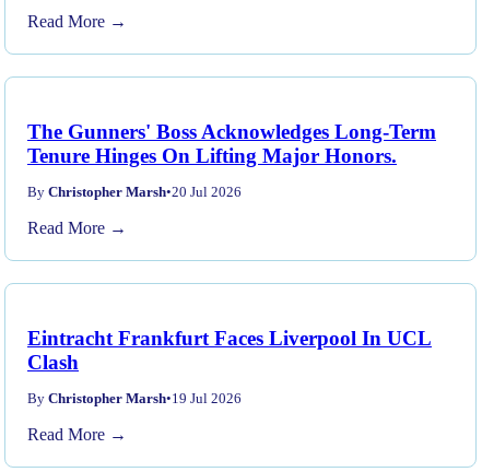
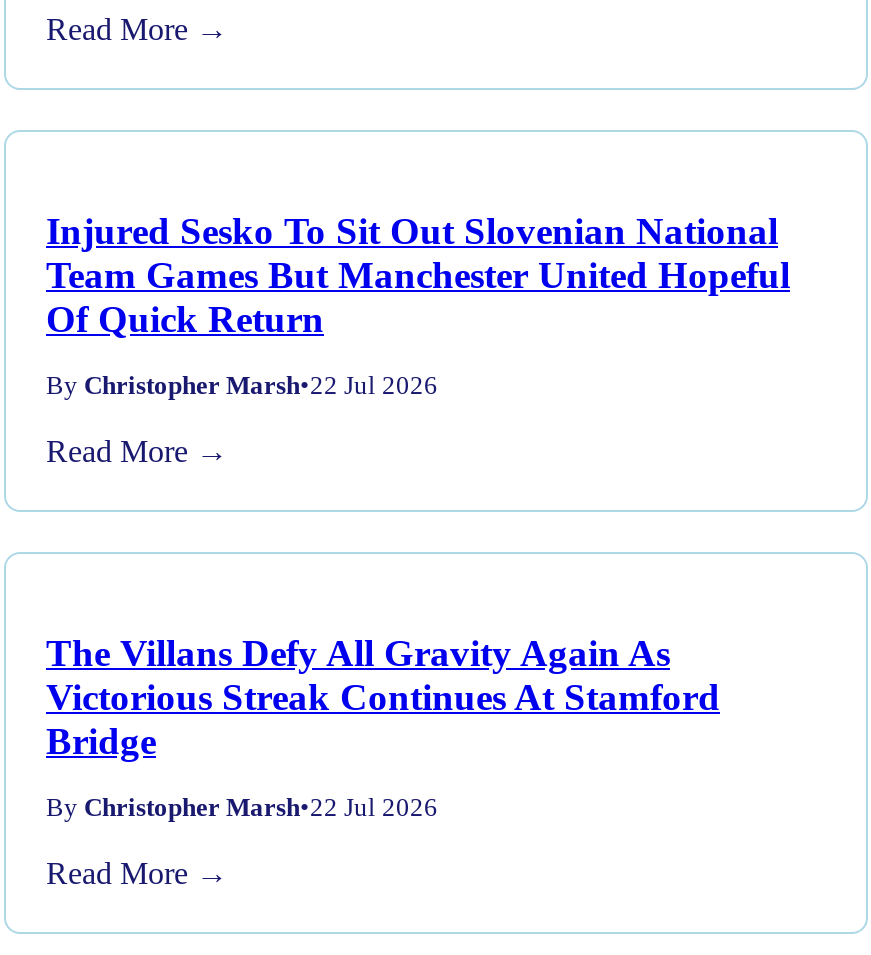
- The Gunners' Boss Acknowledges Long-Term
- Tenure Hinges On Lifting Major Honors.
+ Injured Sesko To Sit Out Slovenian National
+ Team Games But Manchester United Hopeful
+ Of Quick Return

- By Christopher Marsh•20 Jul 2026
+ By Christopher Marsh•22 Jul 2026

- Eintracht Frankfurt Faces Liverpool In UCL
- Clash
+ The Villans Defy All Gravity Again As
+ Victorious Streak Continues At Stamford
+ Bridge

- By Christopher Marsh•19 Jul 2026
+ By Christopher Marsh•22 Jul 2026
